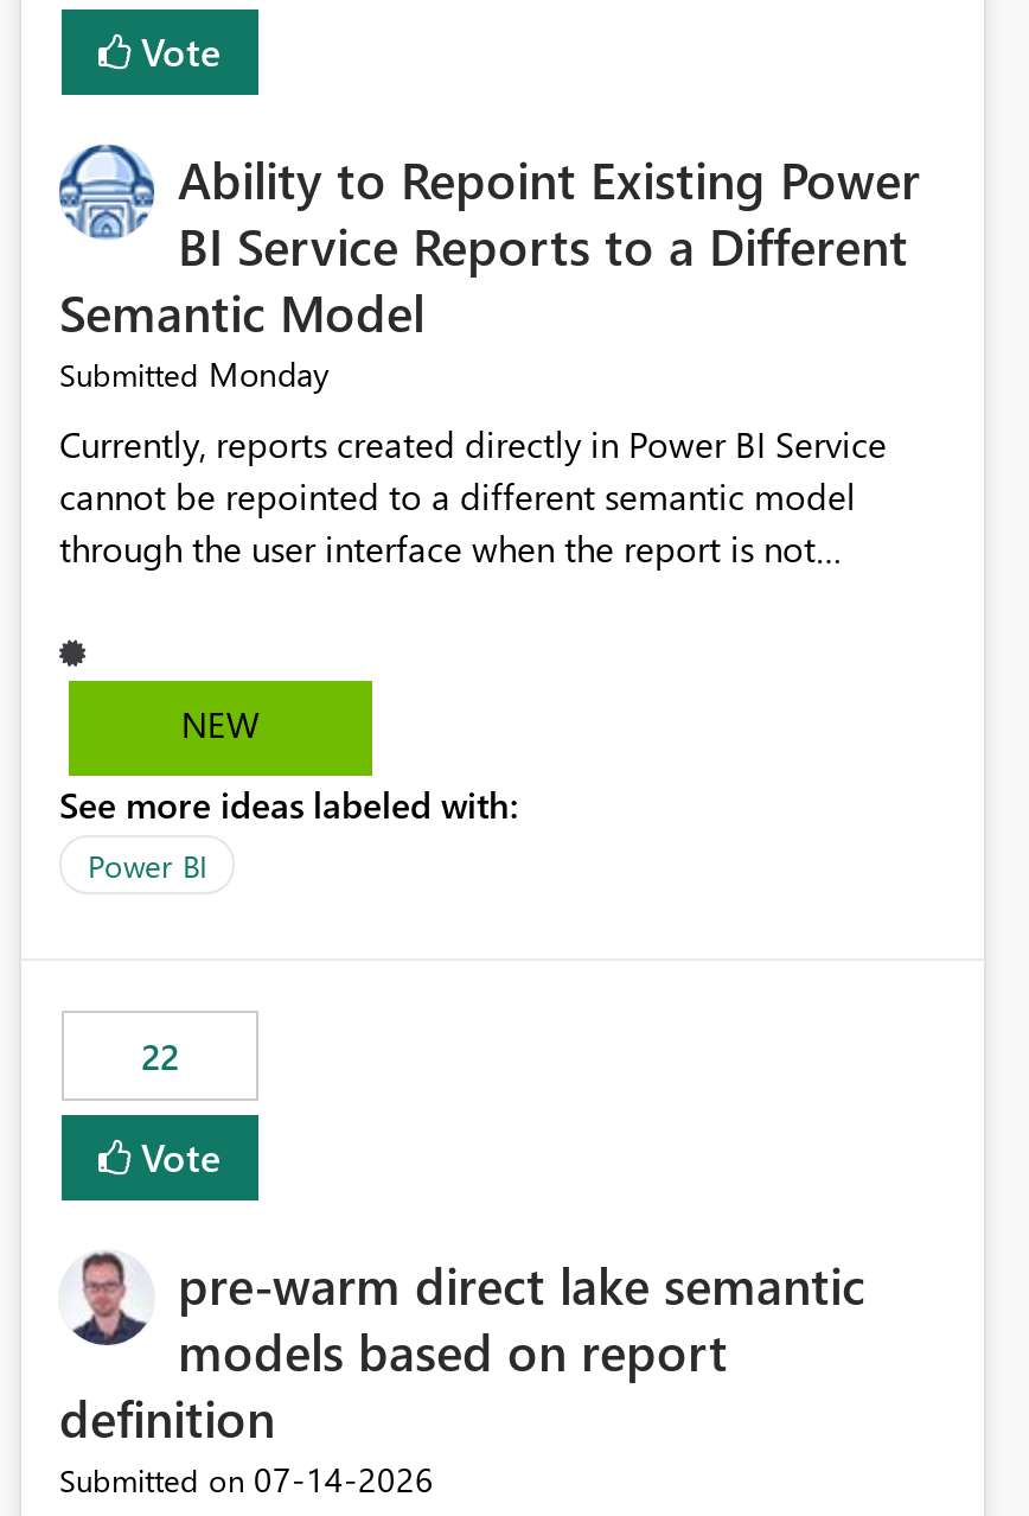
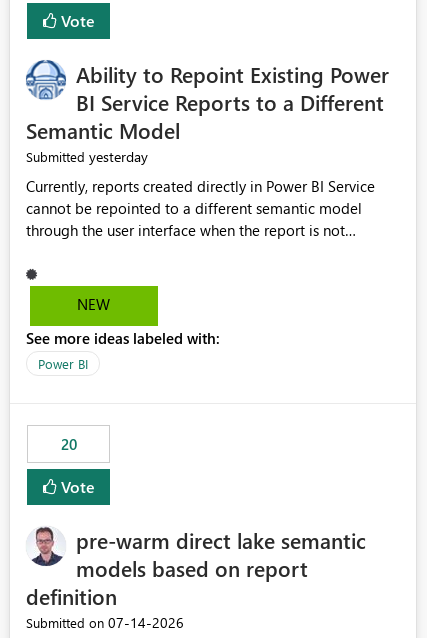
- Submitted Monday
+ Submitted yesterday

- 22
+ 20
